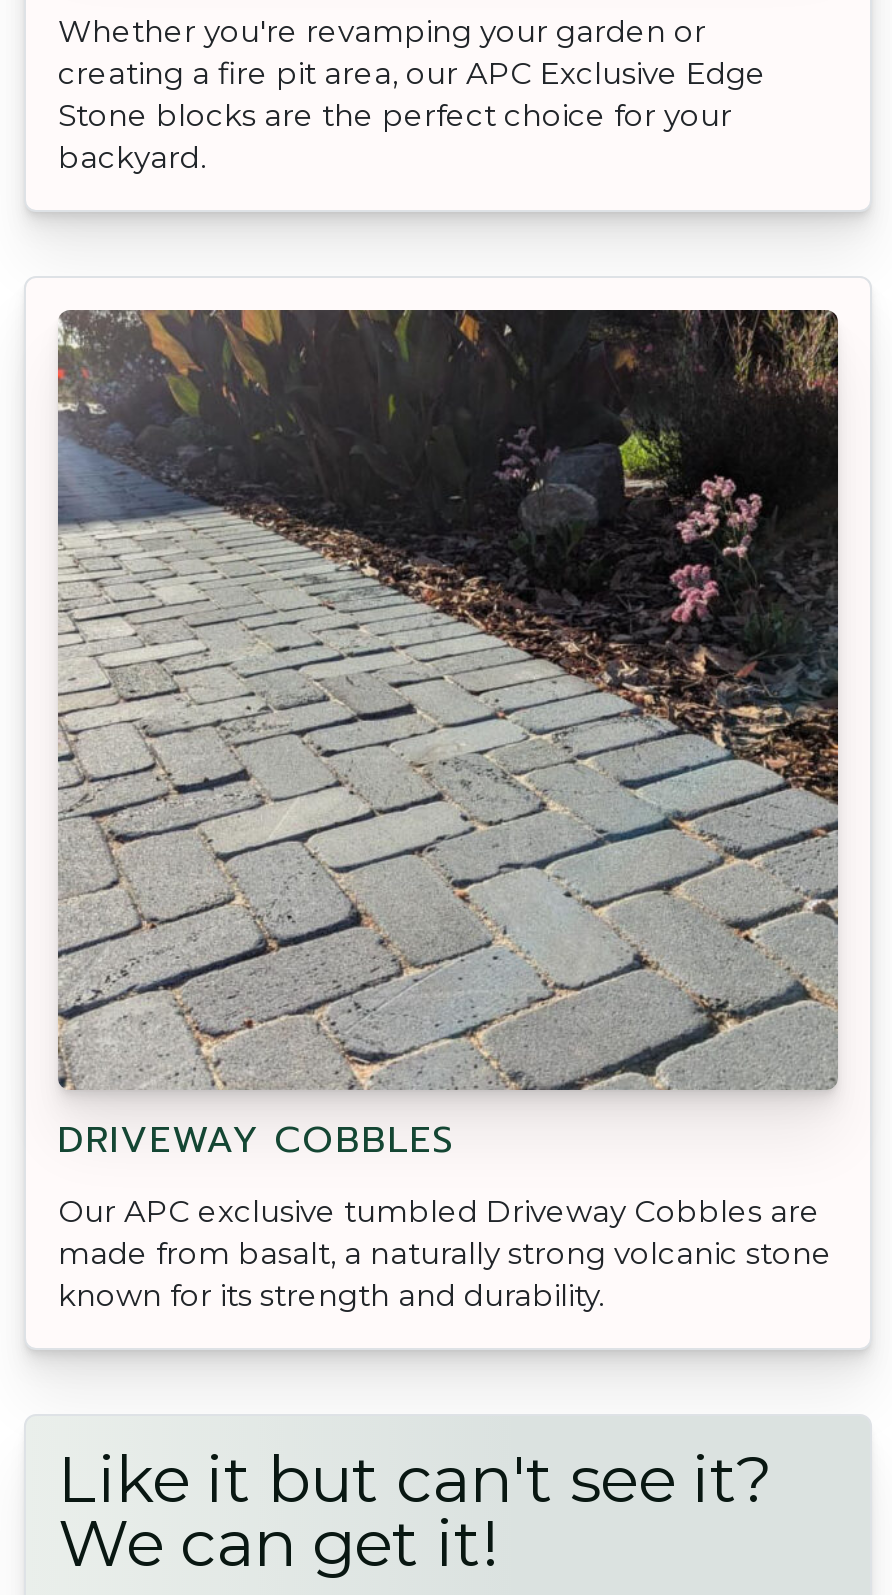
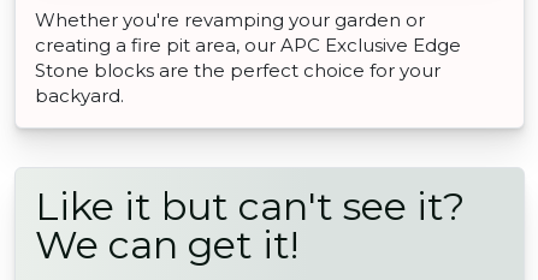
- [image]
- DRIVEWAY COBBLES
- Our APC exclusive tumbled Driveway Cobbles are
- made from basalt, a naturally strong volcanic stone
- known for its strength and durability.
